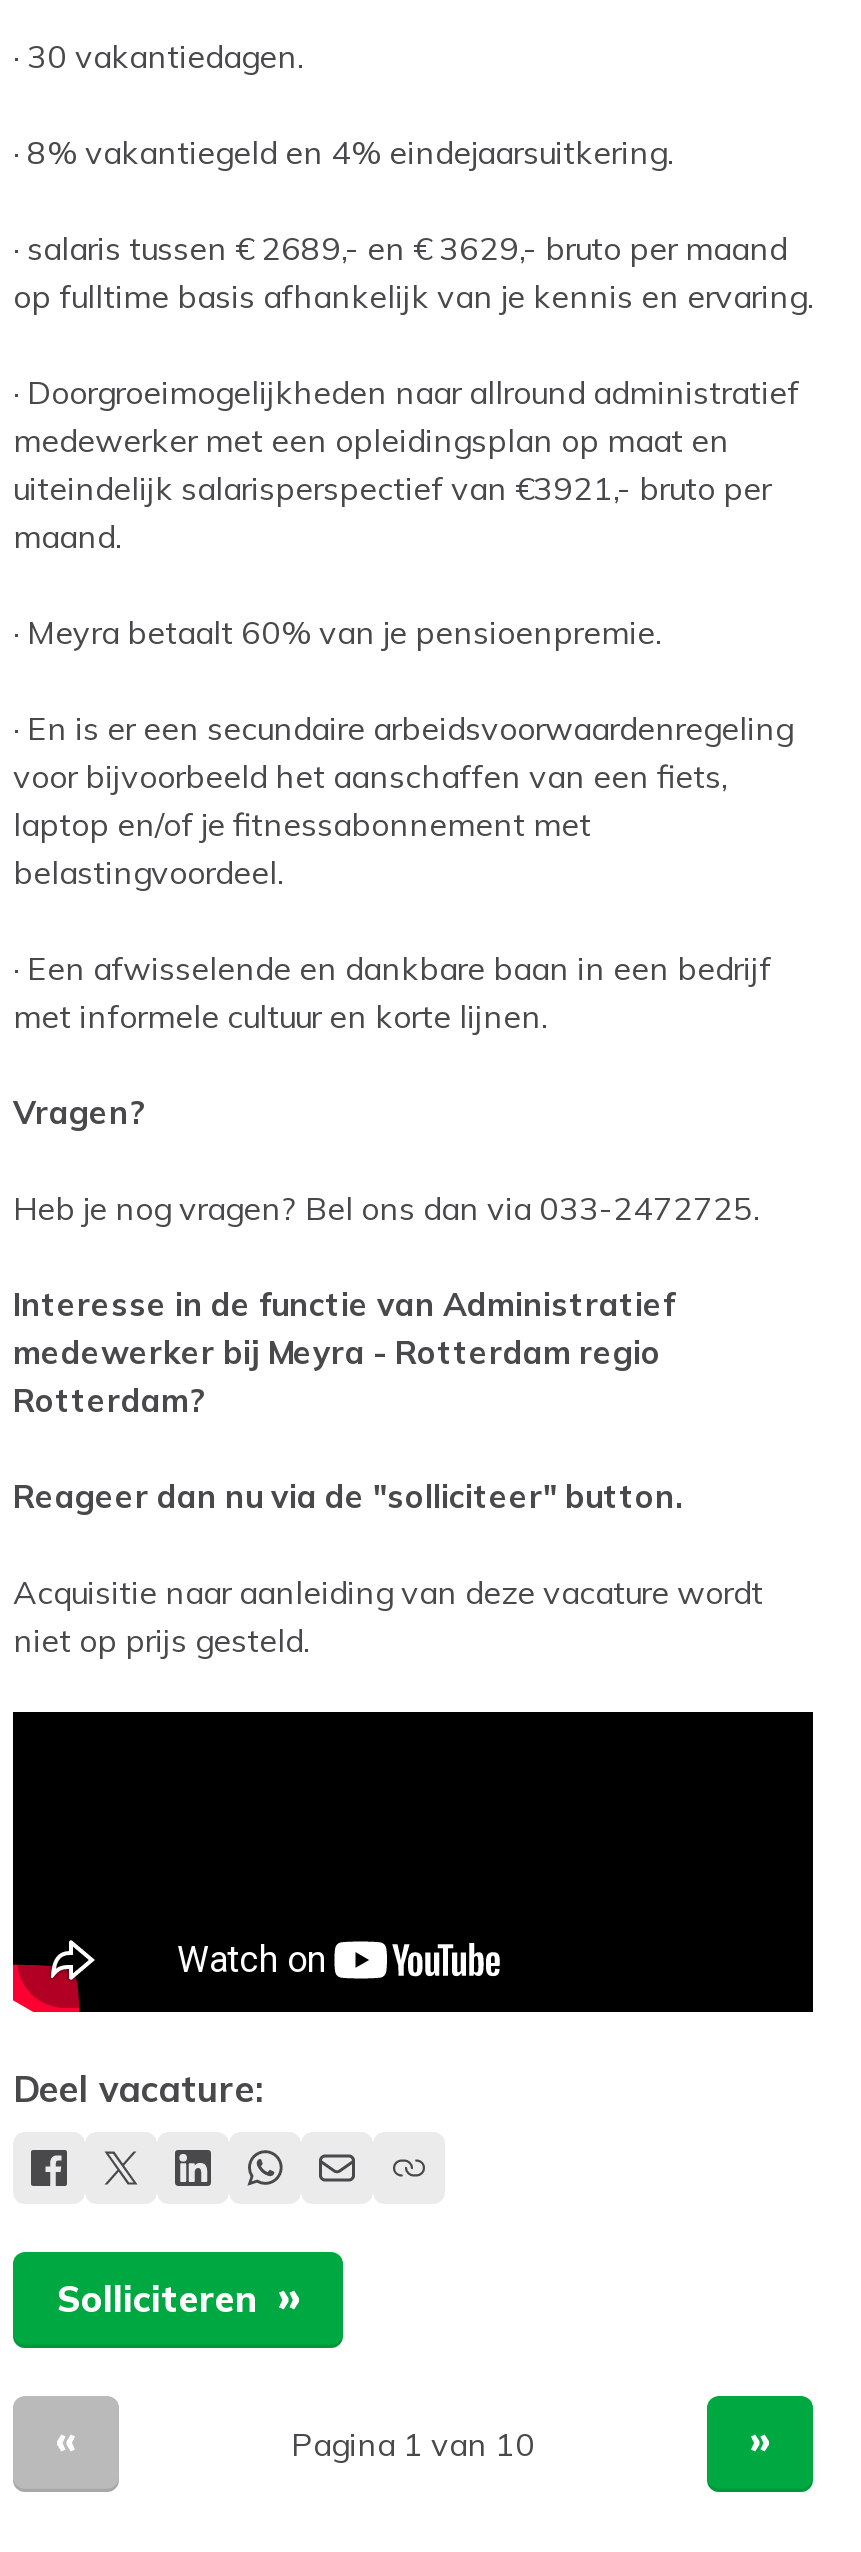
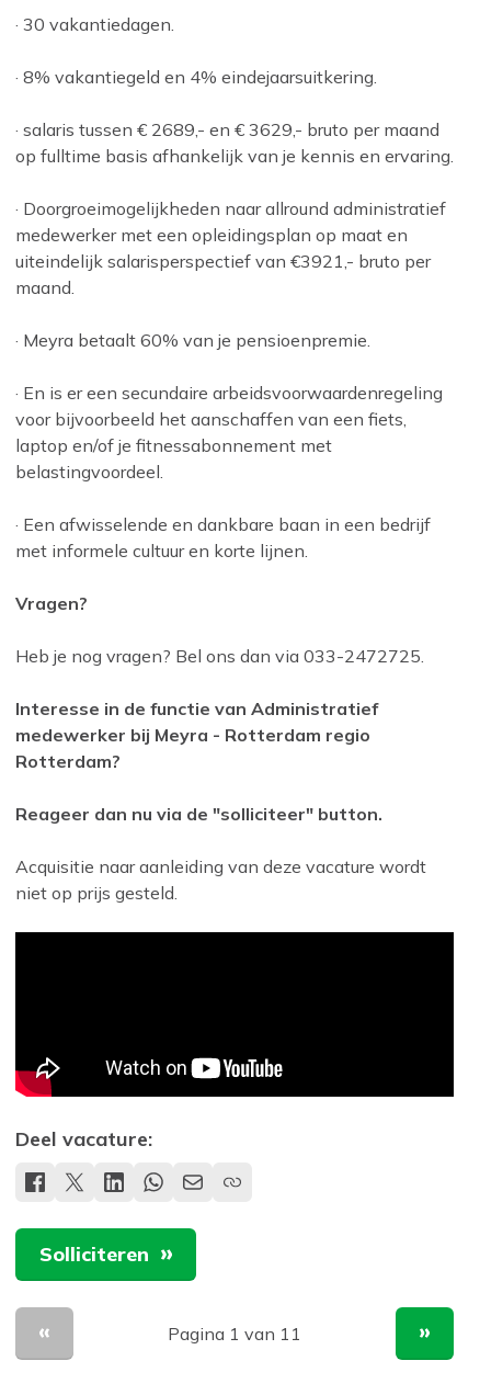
- Pagina 1 van 10
+ Pagina 1 van 11
